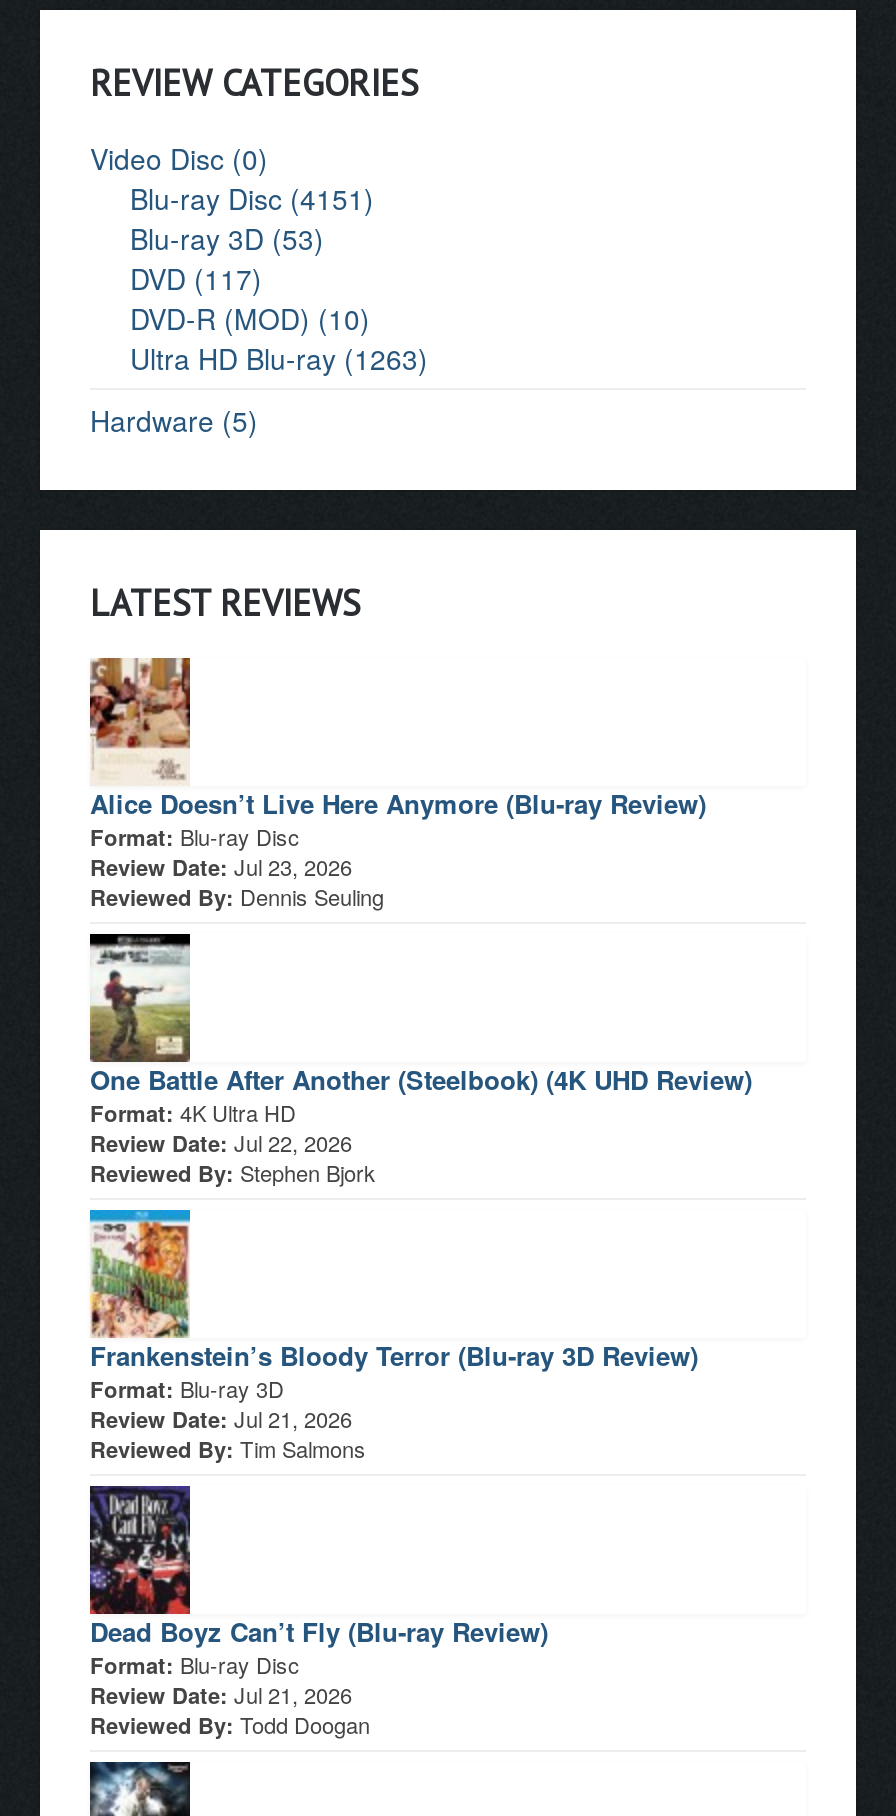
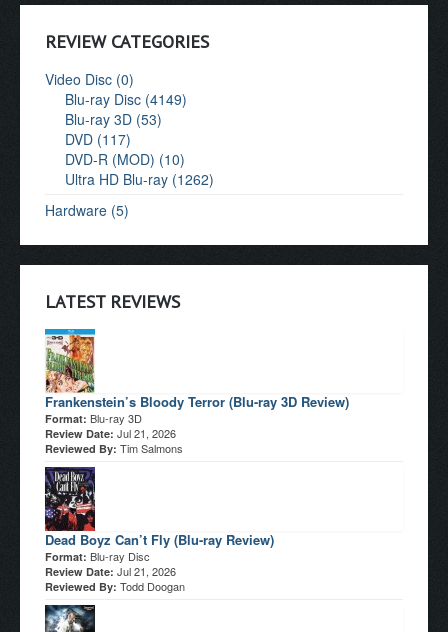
- Blu-ray Disc (4151)
+ Blu-ray Disc (4149)

- Ultra HD Blu-ray (1263)
+ Ultra HD Blu-ray (1262)

- [image]
- Alice Doesn’t Live Here Anymore (Blu-ray Review)
- Format: Blu-ray Disc
- Review Date: Jul 23, 2026
- Reviewed By: Dennis Seuling

- [image]
- One Battle After Another (Steelbook) (4K UHD Review)
- Format: 4K Ultra HD
- Review Date: Jul 22, 2026
- Reviewed By: Stephen Bjork
